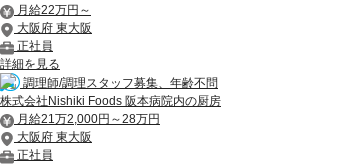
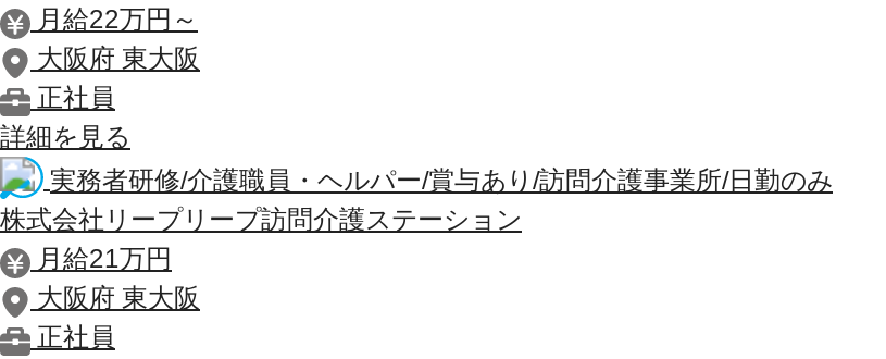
- 調理師/調理スタッフ募集、年齢不問
- 株式会社Nishiki Foods 阪本病院内の厨房
- 月給21万2,000円～28万円
+ 実務者研修/介護職員・ヘルパー/賞与あり/訪問介護事業所/日勤のみ
+ 株式会社リープリープ訪問介護ステーション
+ 月給21万円
